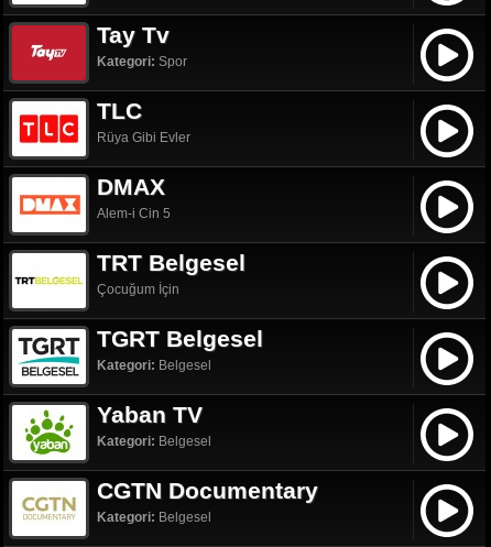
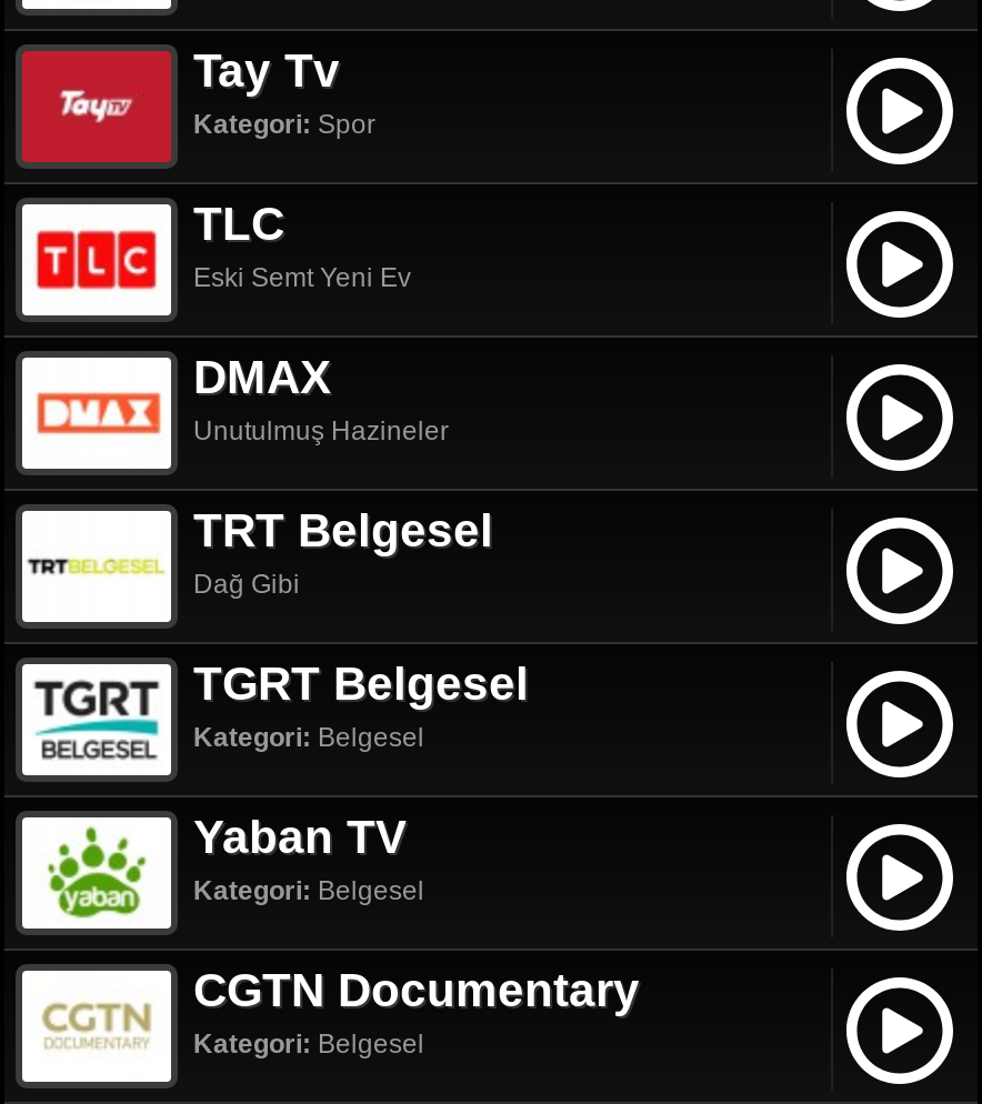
- Rüya Gibi Evler
+ Eski Semt Yeni Ev

- Alem-i Cin 5
+ Unutulmuş Hazineler

- Çocuğum İçin
+ Dağ Gibi
